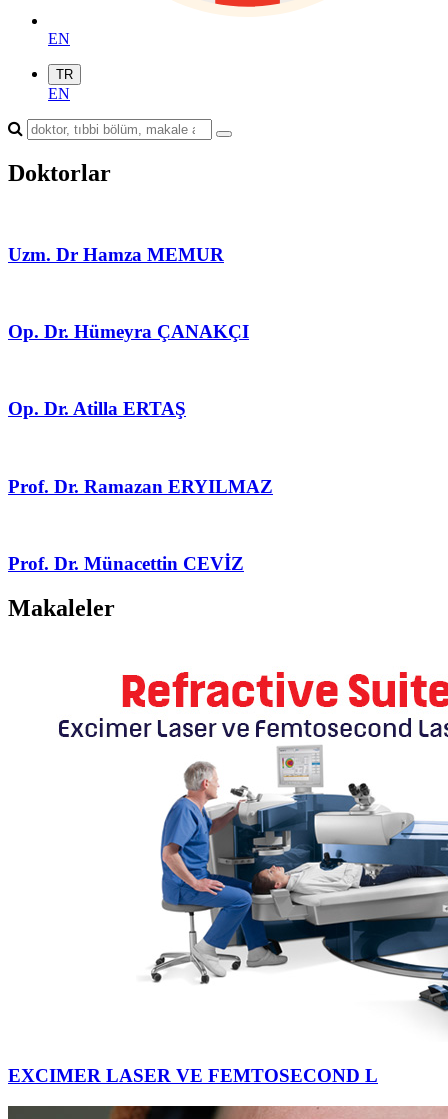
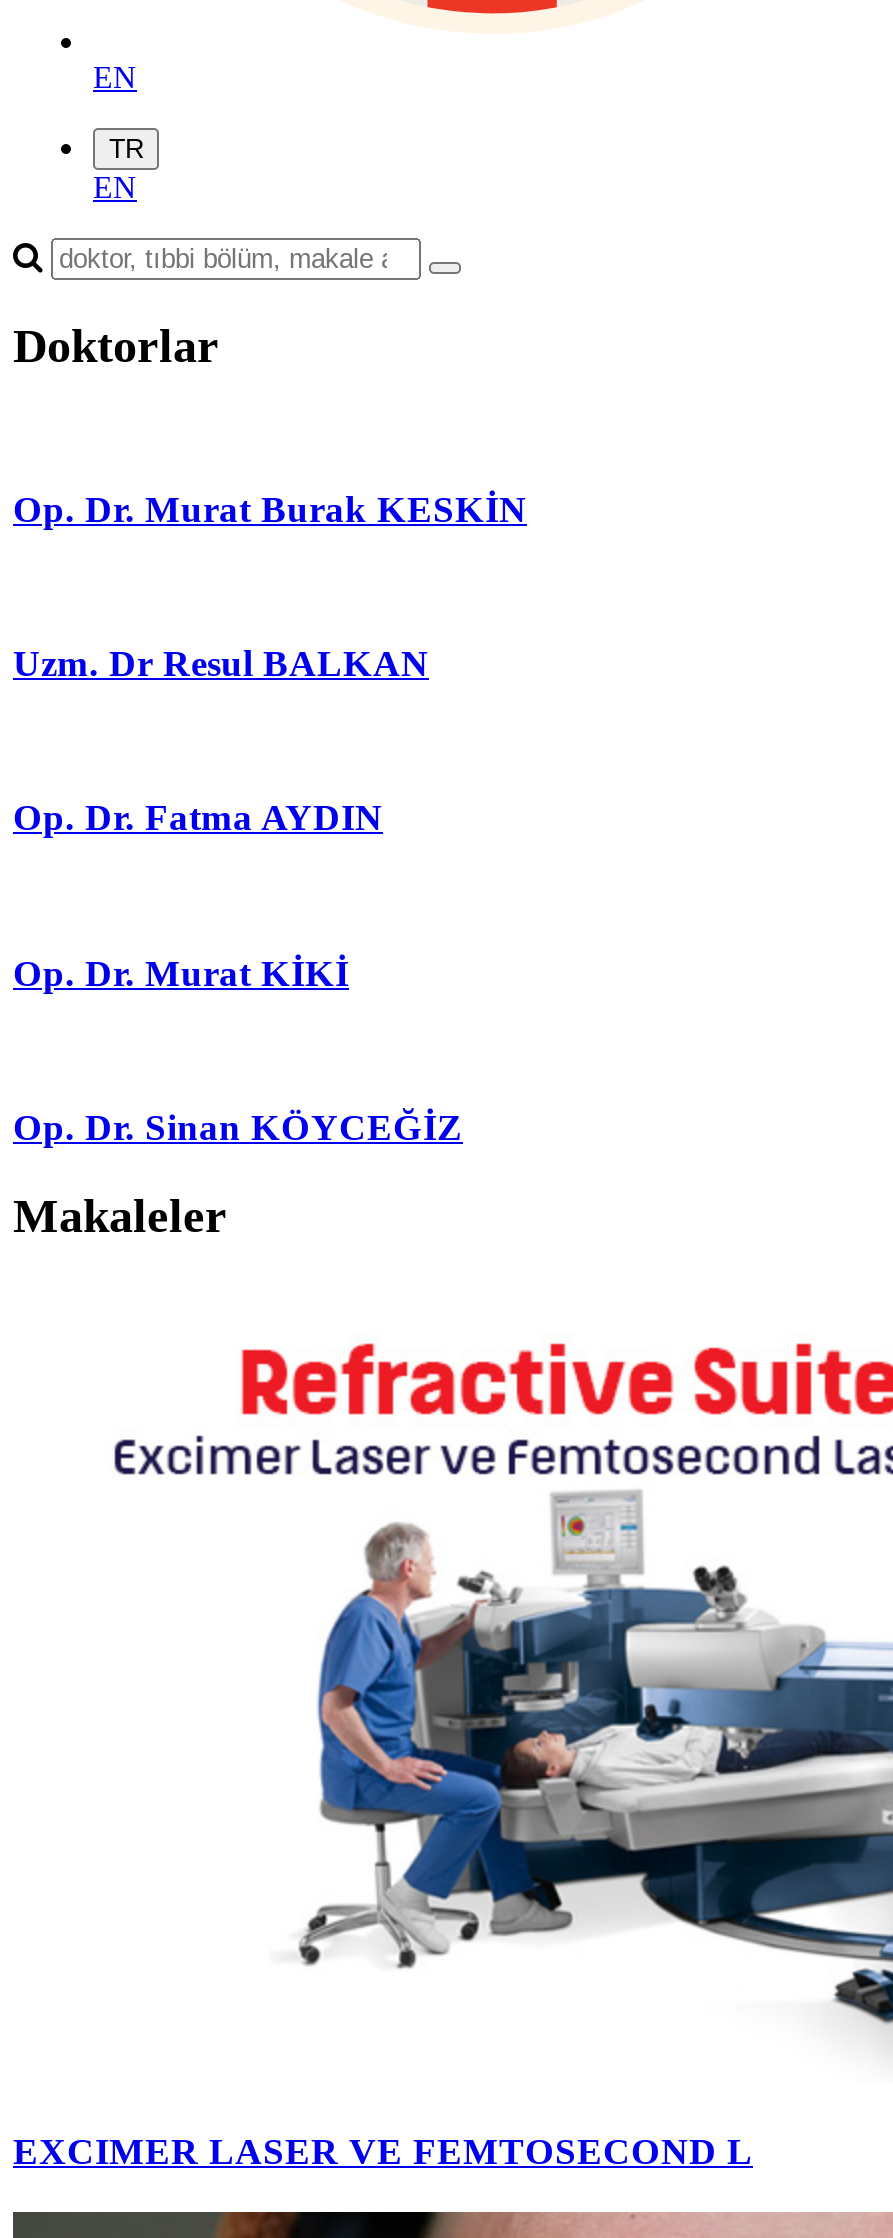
- Uzm. Dr Hamza MEMUR
+ Op. Dr. Murat Burak KESKİN

- Op. Dr. Hümeyra ÇANAKÇI
+ Uzm. Dr Resul BALKAN

- Op. Dr. Atilla ERTAŞ
+ Op. Dr. Fatma AYDIN

- Prof. Dr. Ramazan ERYILMAZ
+ Op. Dr. Murat KİKİ

- Prof. Dr. Münacettin CEVİZ
+ Op. Dr. Sinan KÖYCEĞİZ
